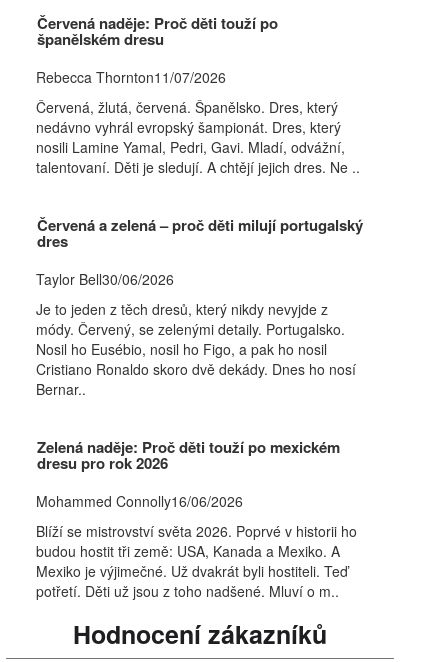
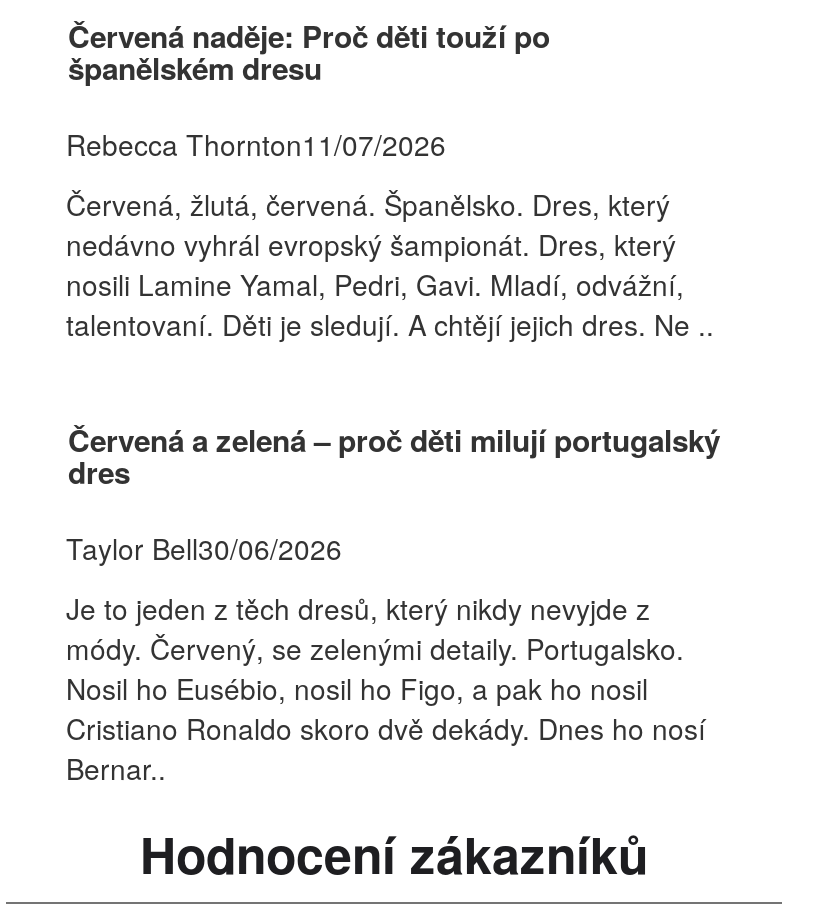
- Zelená naděje: Proč děti touží po mexickém
- dresu pro rok 2026
- Mohammed Connolly16/06/2026
- Blíží se mistrovství světa 2026. Poprvé v historii ho
- budou hostit tři země: USA, Kanada a Mexiko. A
- Mexiko je výjimečné. Už dvakrát byli hostiteli. Teď
- potřetí. Děti už jsou z toho nadšené. Mluví o m..
